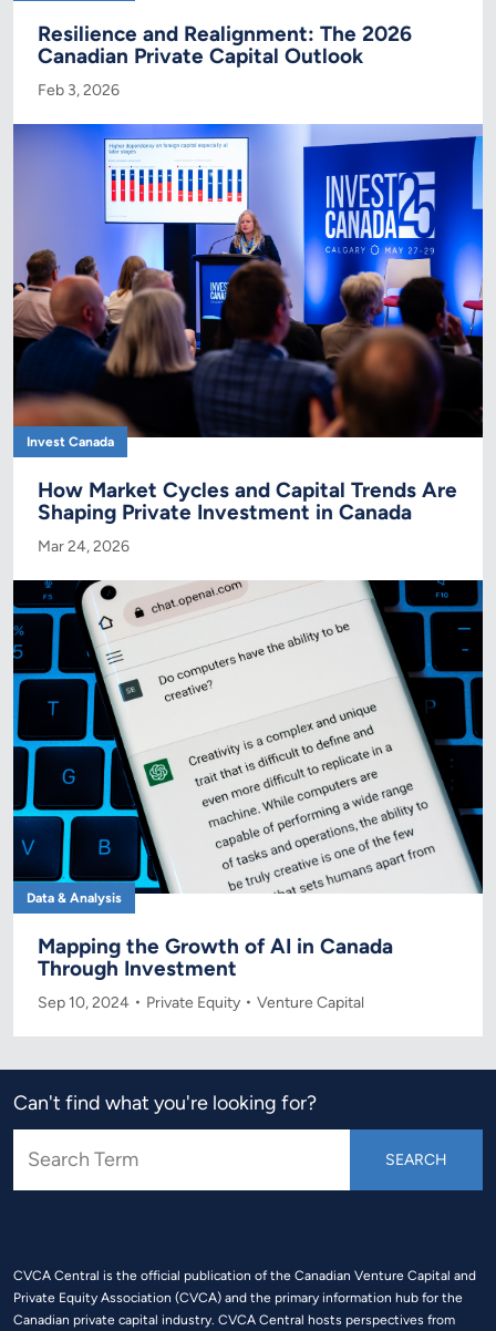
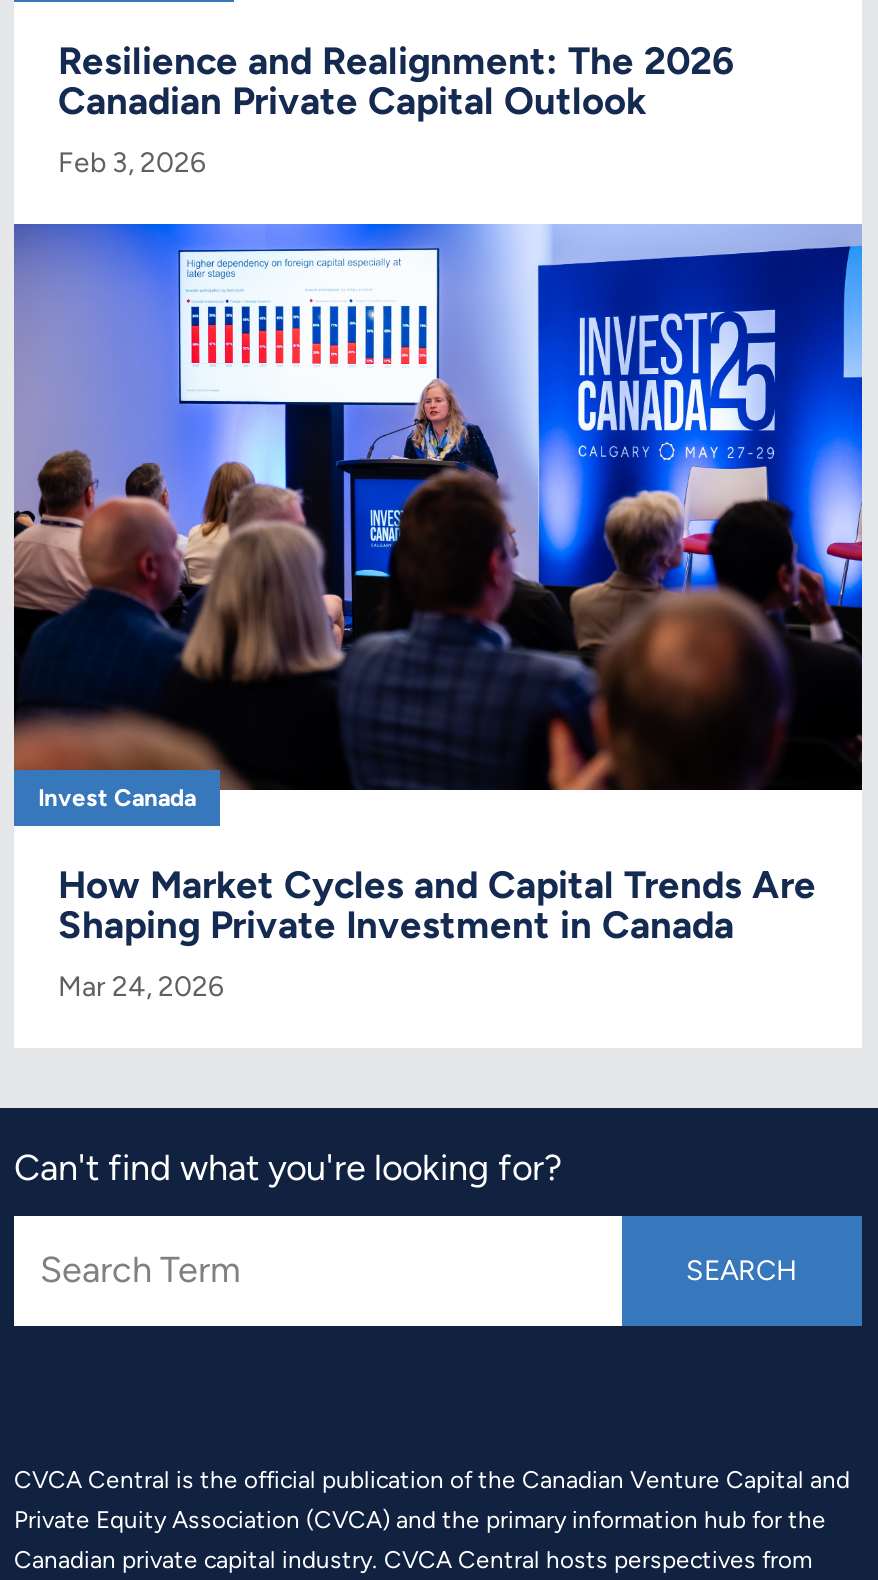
- [image]
- Data & Analysis
- Mapping the Growth of AI in Canada
- Through Investment
- Sep 10, 2024
- Private Equity
- Venture Capital
